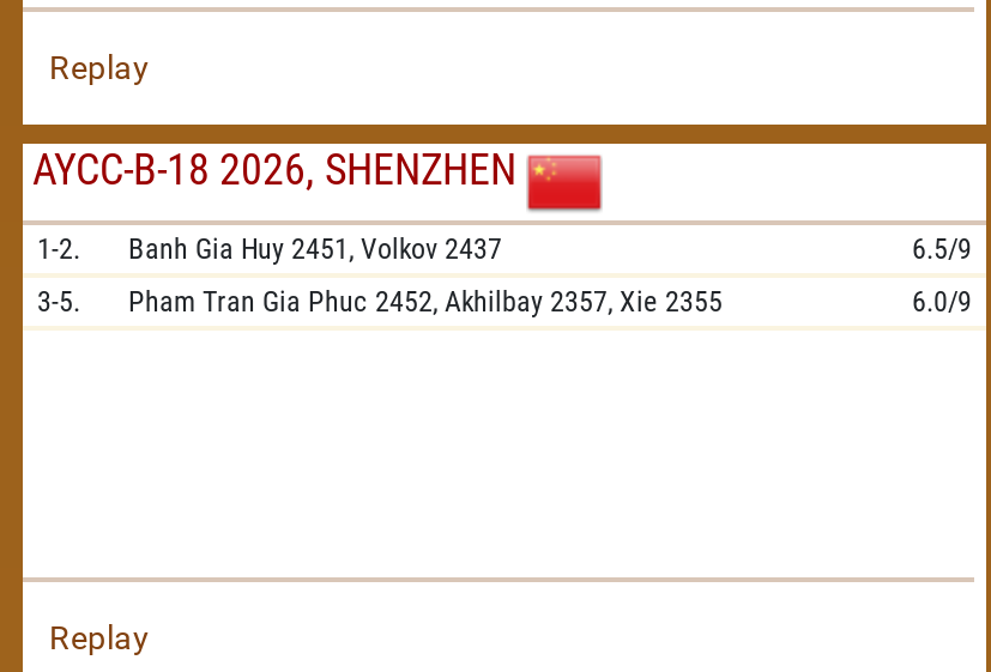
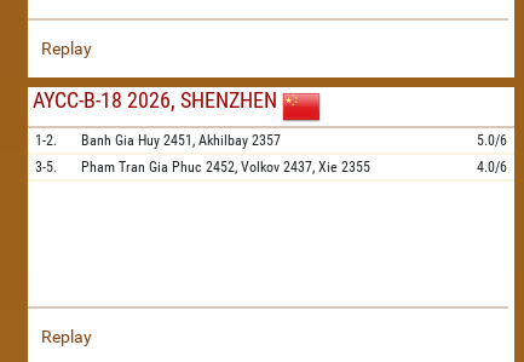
- Banh Gia Huy 2451, Volkov 2437
+ Banh Gia Huy 2451, Akhilbay 2357

- 6.5/9
+ 5.0/6

- Pham Tran Gia Phuc 2452, Akhilbay 2357, Xie 2355
+ Pham Tran Gia Phuc 2452, Volkov 2437, Xie 2355

- 6.0/9
+ 4.0/6
